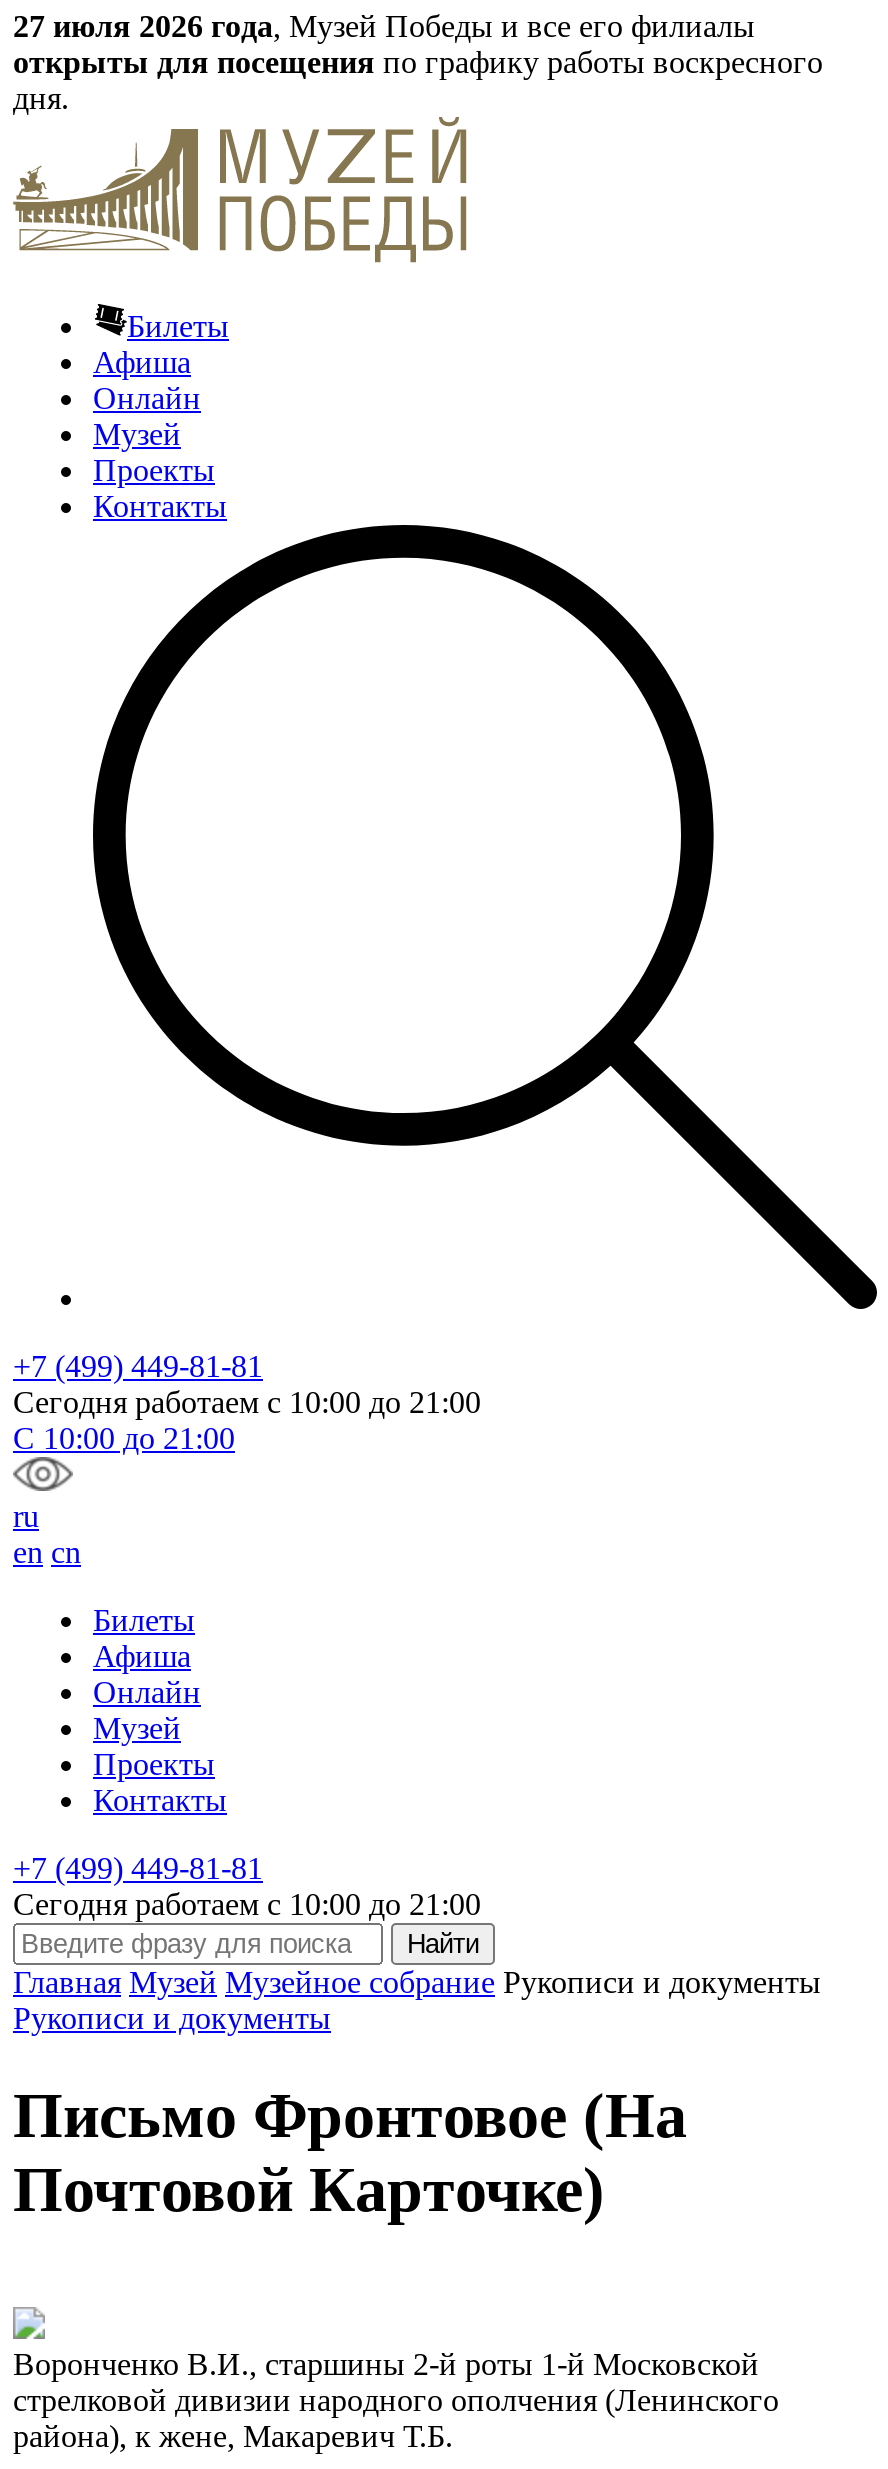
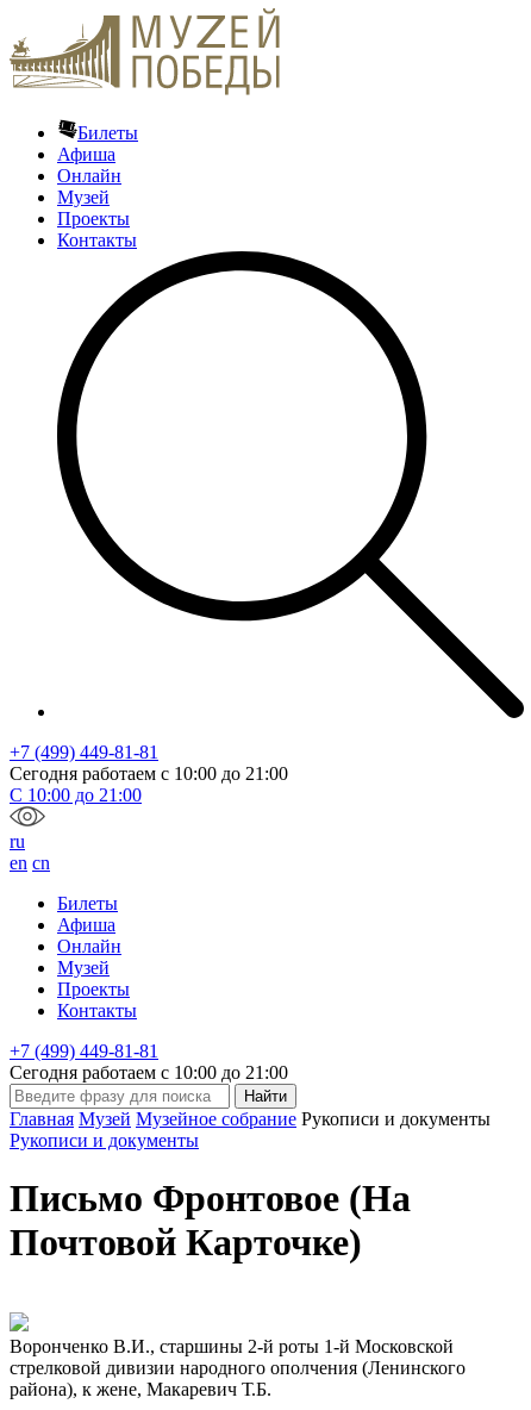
- 27 июля 2026 года, Музей Победы и все его филиалы
- открыты для посещения по графику работы воскресного
- дня.
